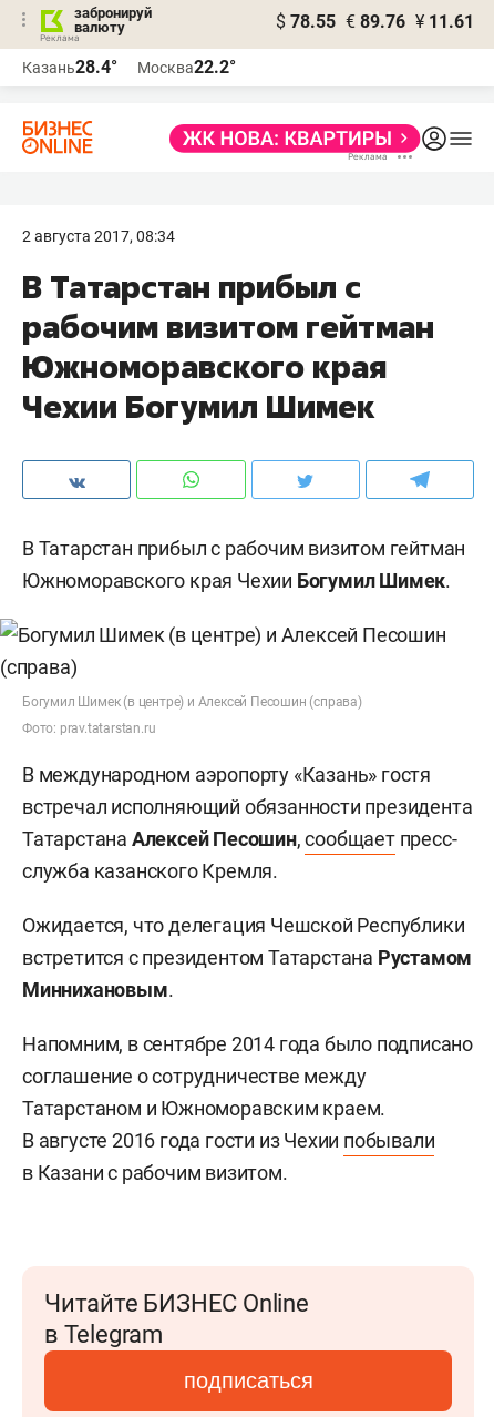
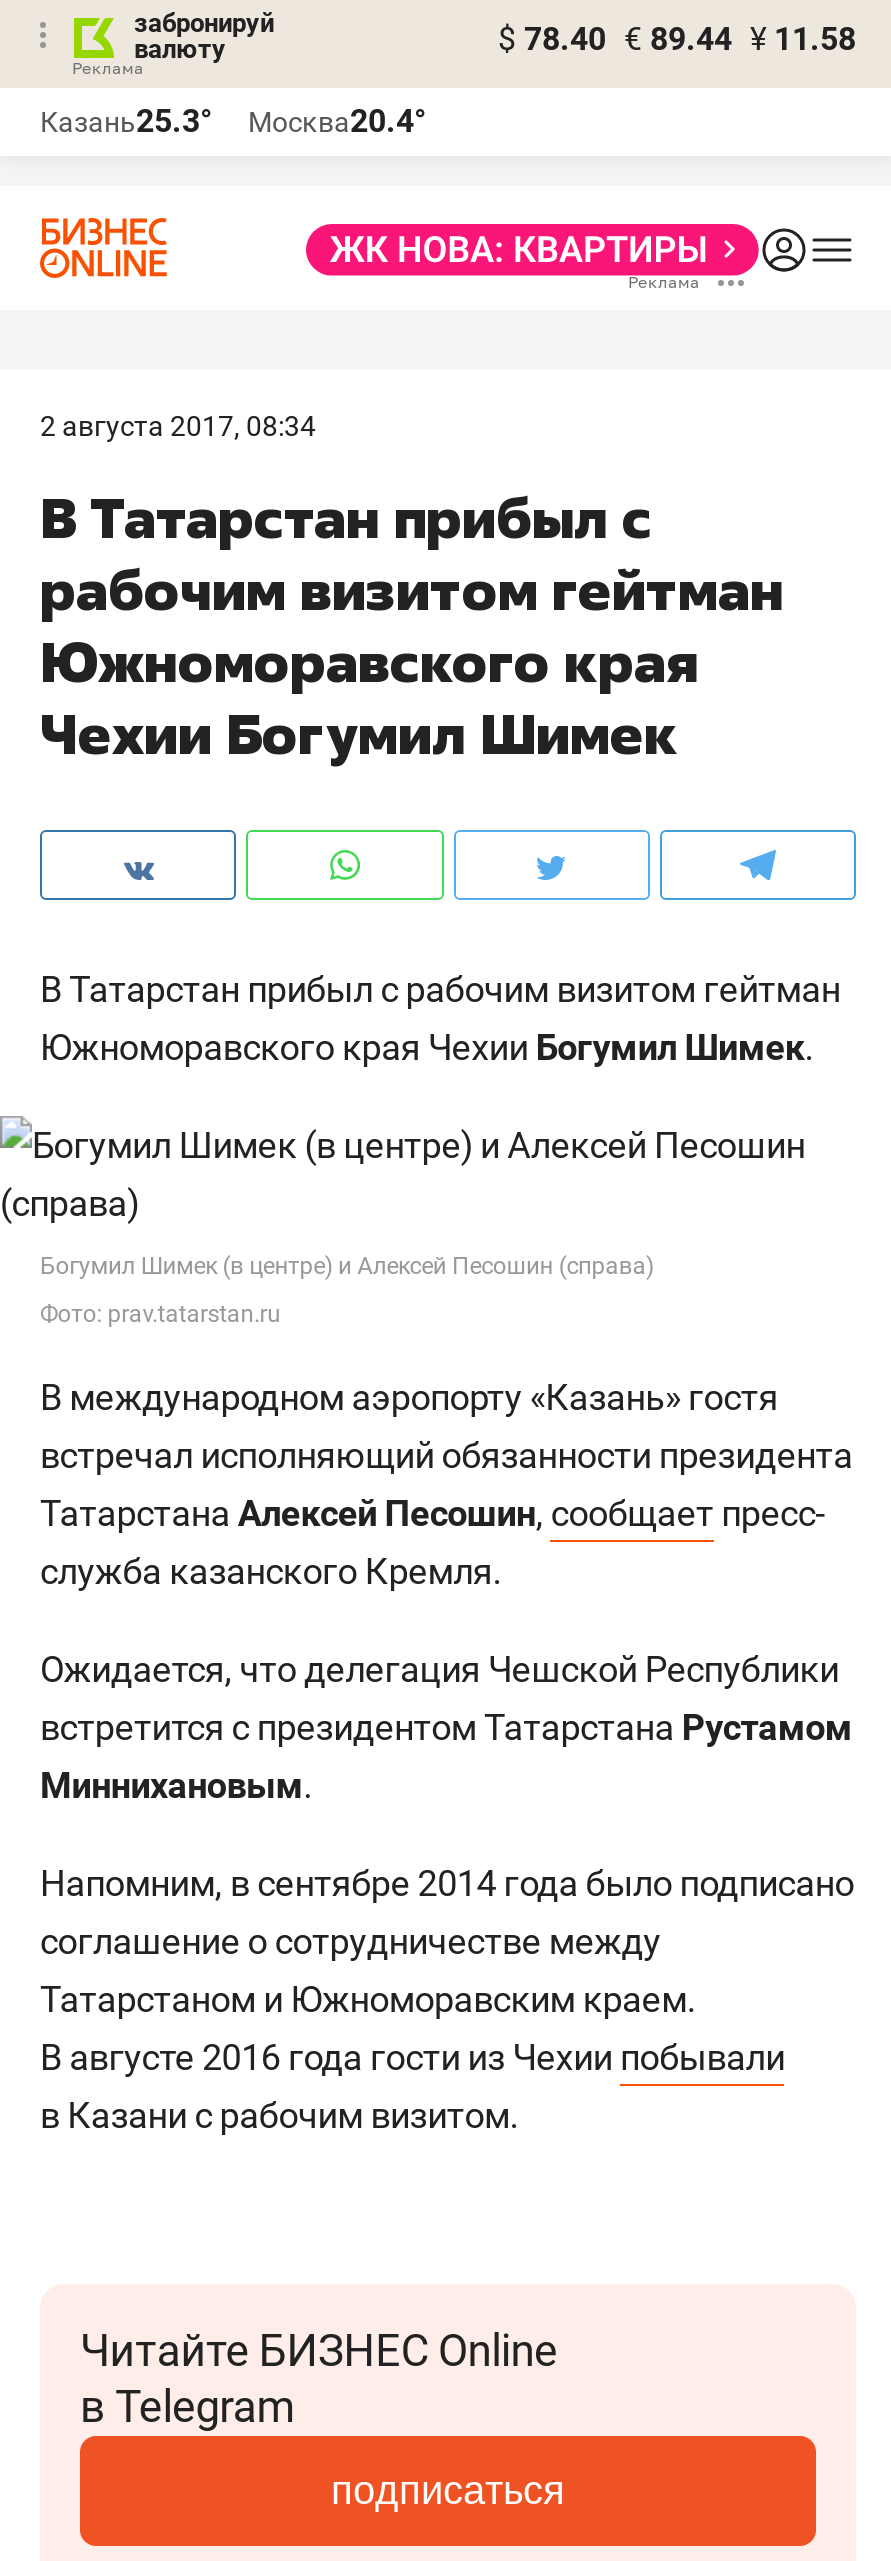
- $ 78.55 € 89.76 ¥ 11.61
+ $ 78.40 € 89.44 ¥ 11.58

- Казань28.4°
+ Казань25.3°

- Москва22.2°
+ Москва20.4°
